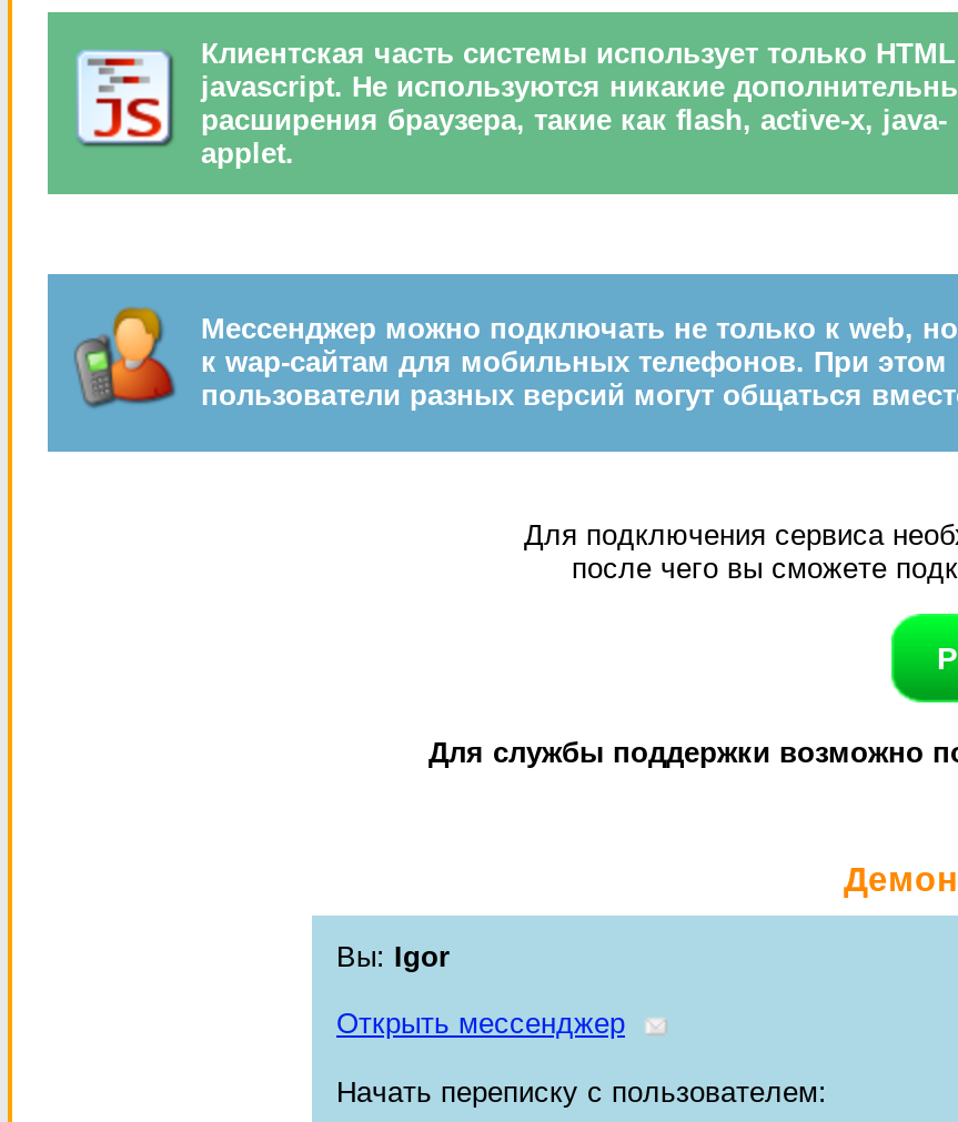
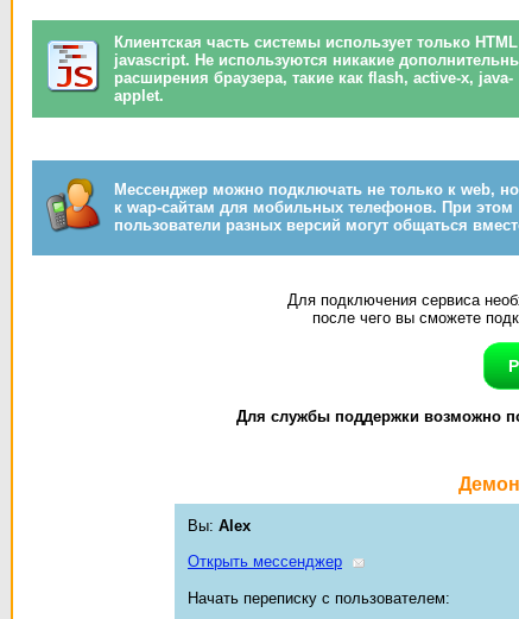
- Вы: Igor
+ Вы: Alex
